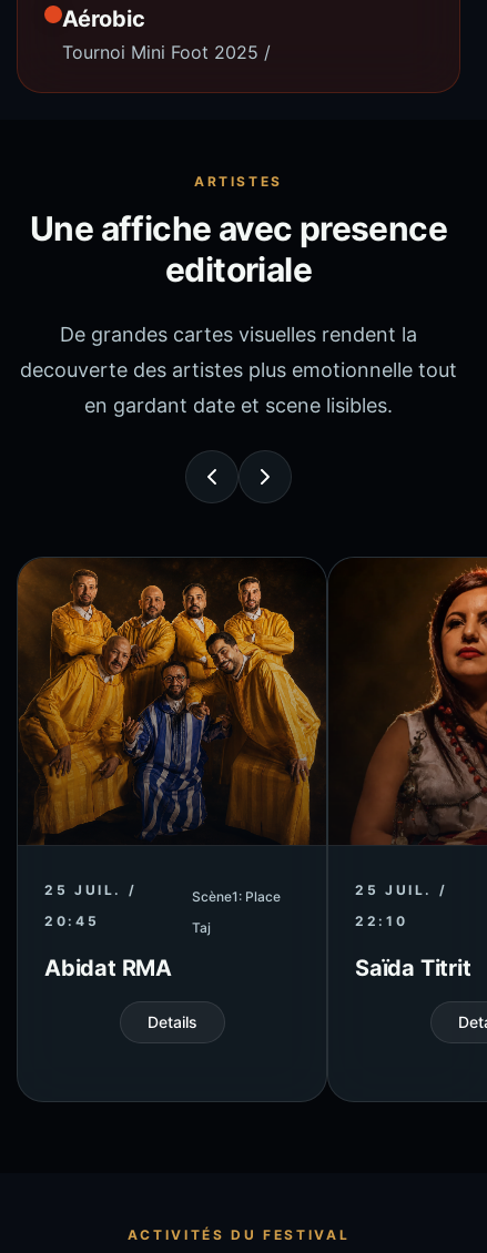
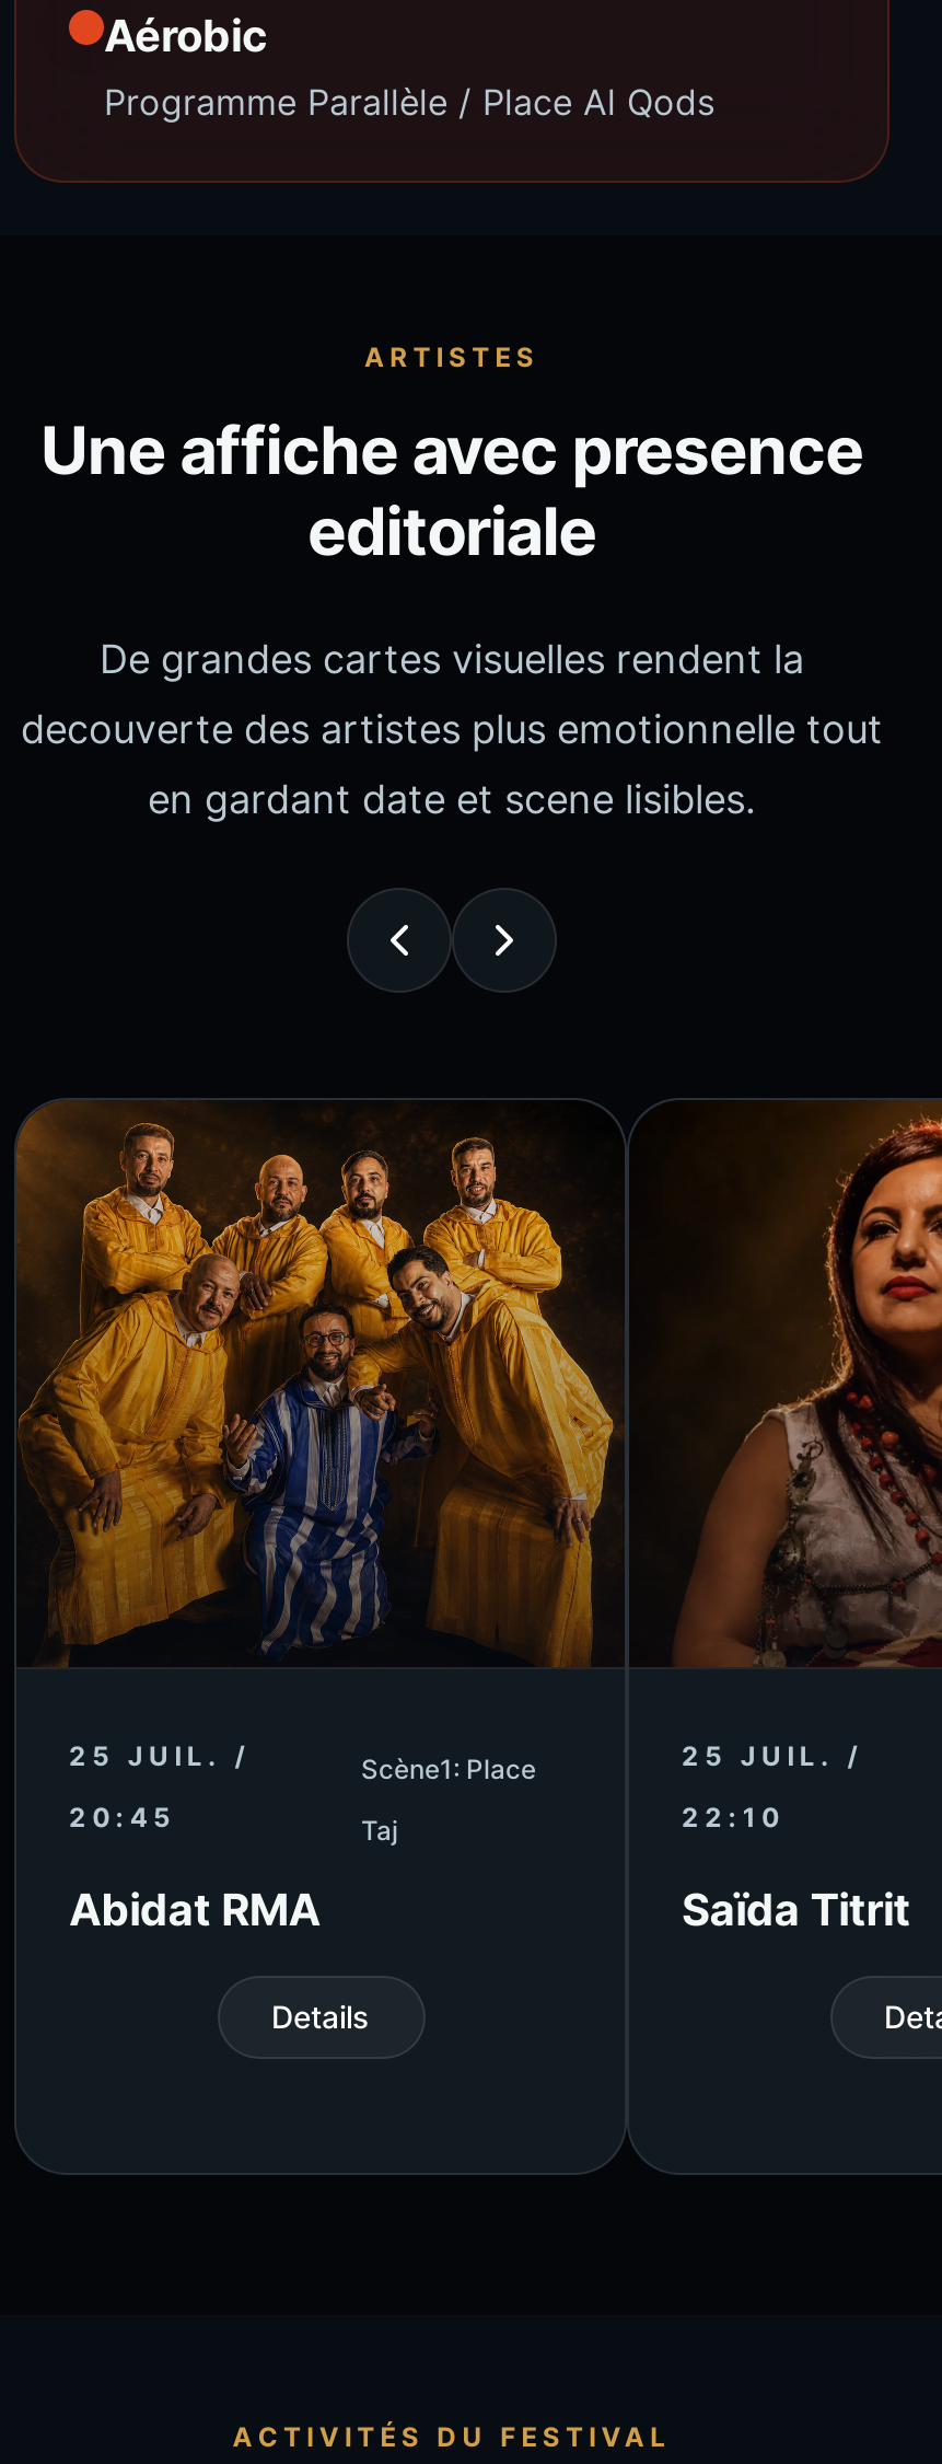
- Tournoi Mini Foot 2025 /
+ Programme Parallèle / Place Al Qods
